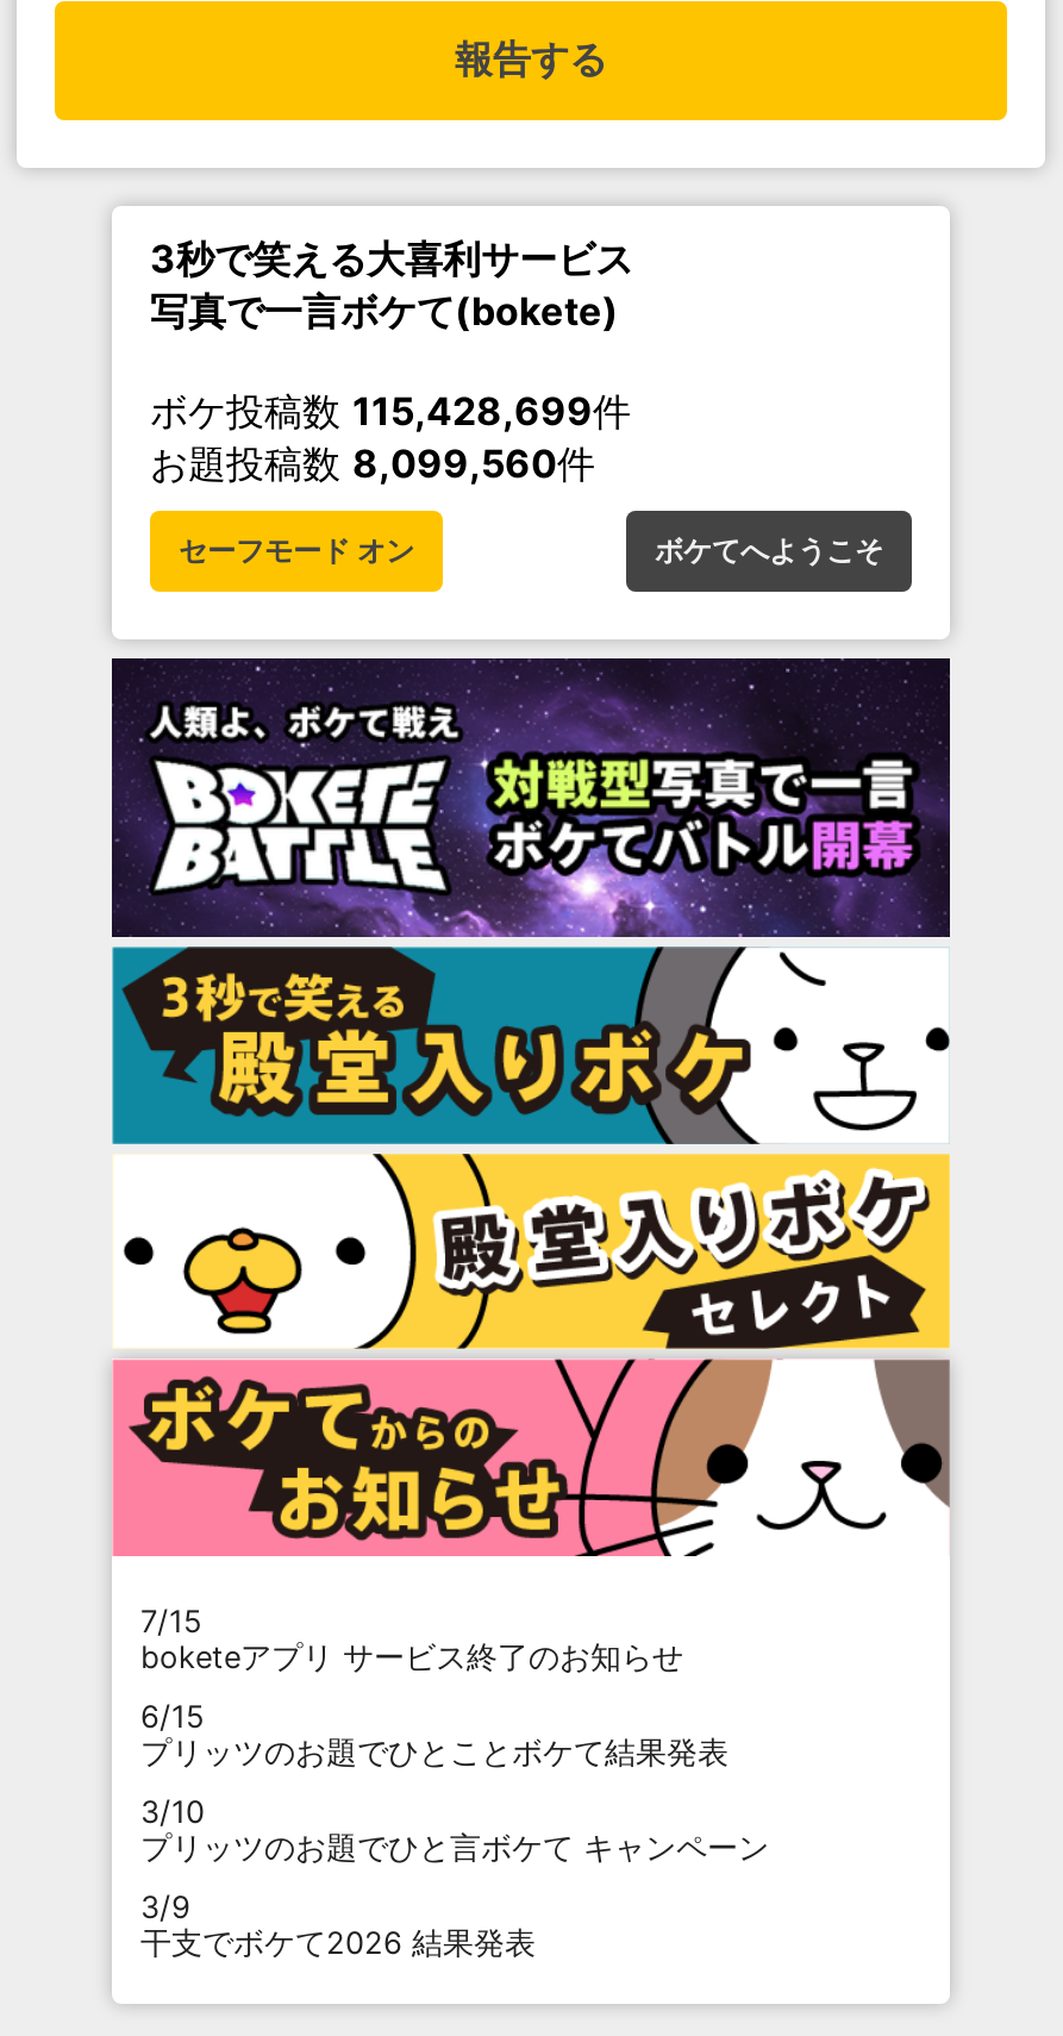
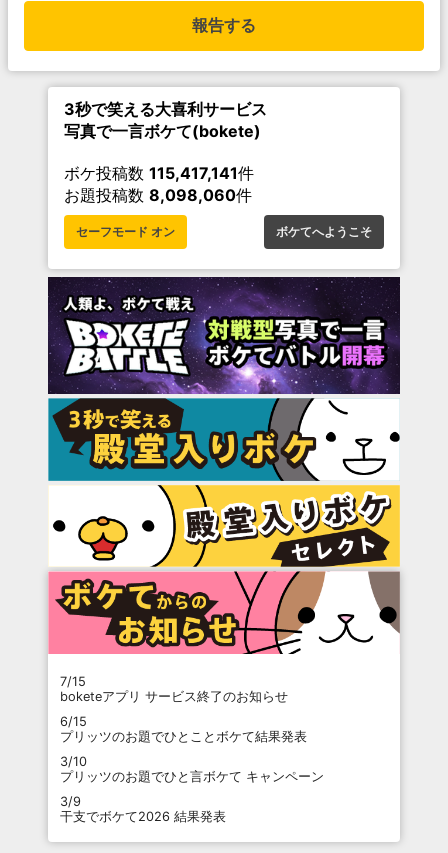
- ボケ投稿数115,428,699件
+ ボケ投稿数115,417,141件

- お題投稿数8,099,560件
+ お題投稿数8,098,060件
